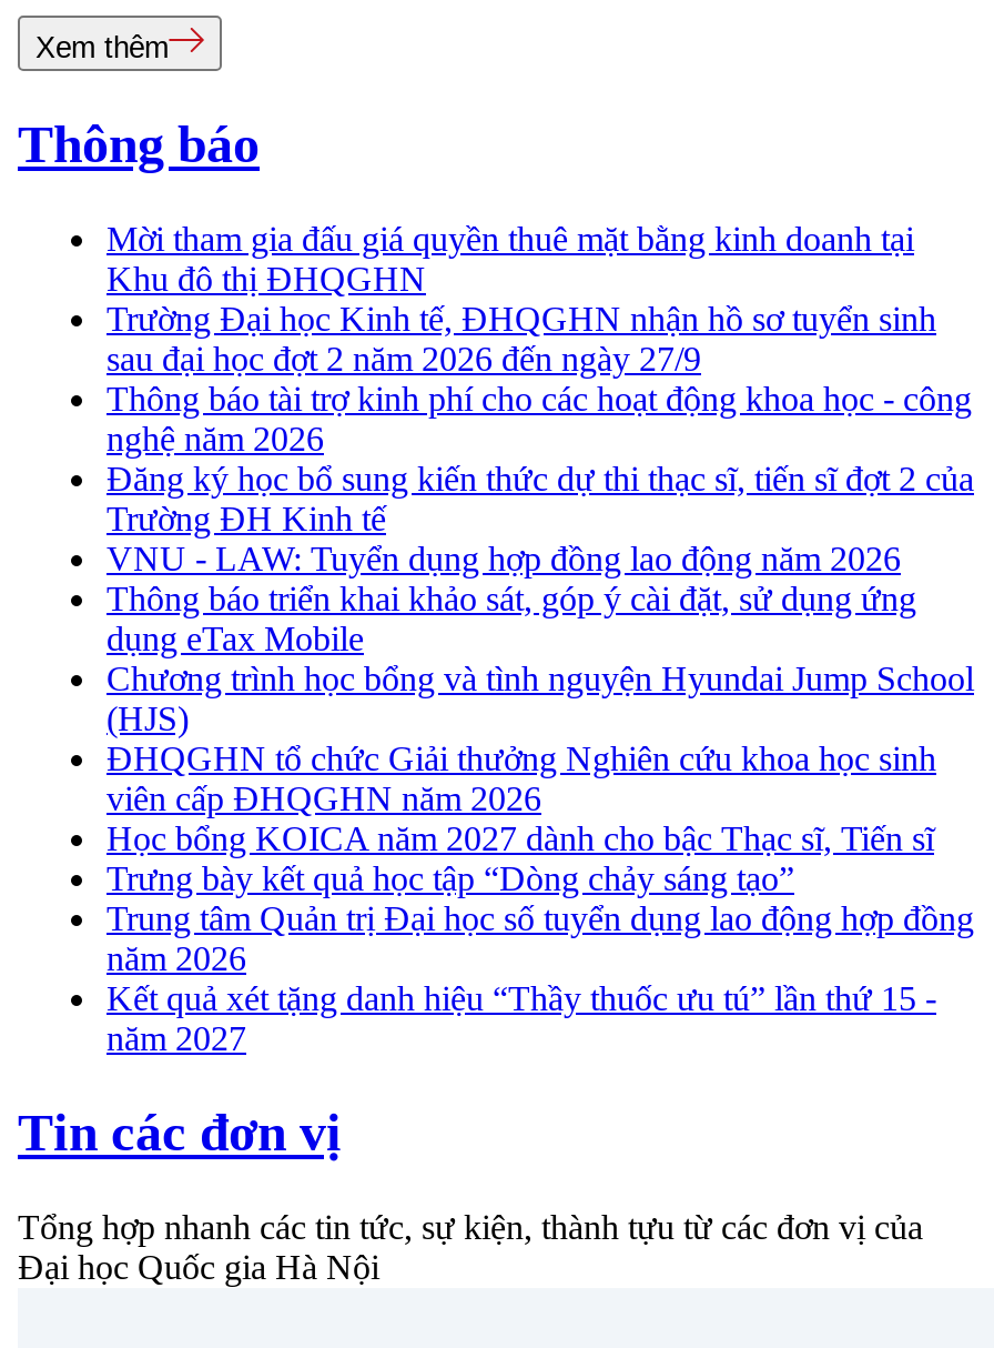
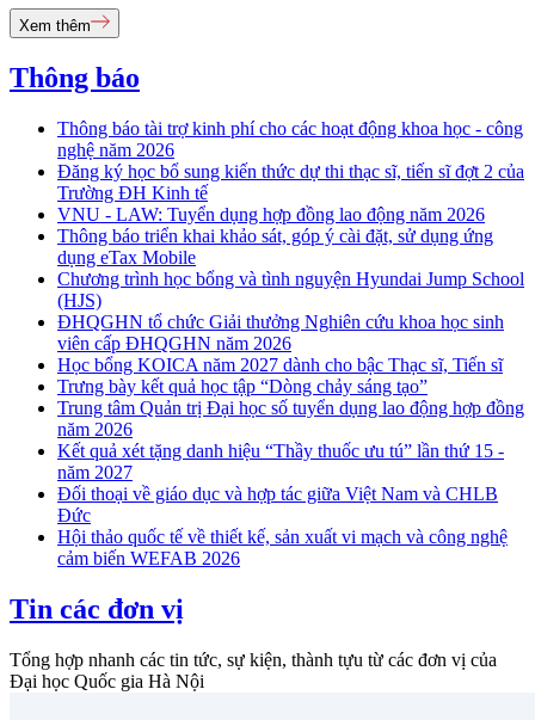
- Mời tham gia đấu giá quyền thuê mặt bằng kinh doanh tại
- Khu đô thị ĐHQGHN
- Trường Đại học Kinh tế, ĐHQGHN nhận hồ sơ tuyển sinh
- sau đại học đợt 2 năm 2026 đến ngày 27/9

moved up: Thông báo tài trợ kinh phí cho các hoạt động khoa học - công | nghệ năm 2026 | Đăng ký học bổ sung kiến thức dự thi thạc sĩ, tiến sĩ đợt 2 của | ... | Kết quả xét tặng danh hiệu “Thầy thuốc ưu tú” lần thứ 15 - | năm 2027

+ Đối thoại về giáo dục và hợp tác giữa Việt Nam và CHLB
+ Đức
+ Hội thảo quốc tế về thiết kế, sản xuất vi mạch và công nghệ
+ cảm biến WEFAB 2026
